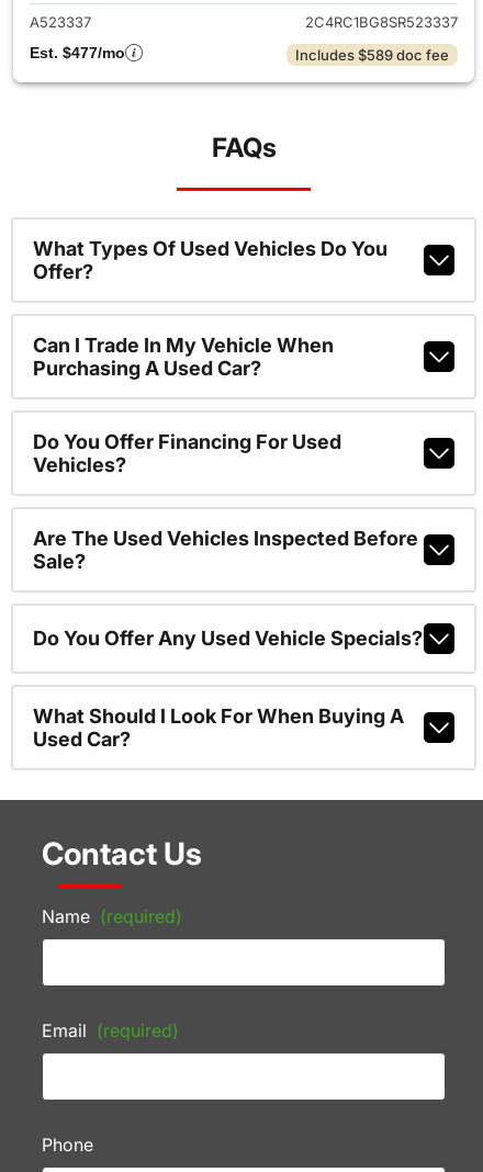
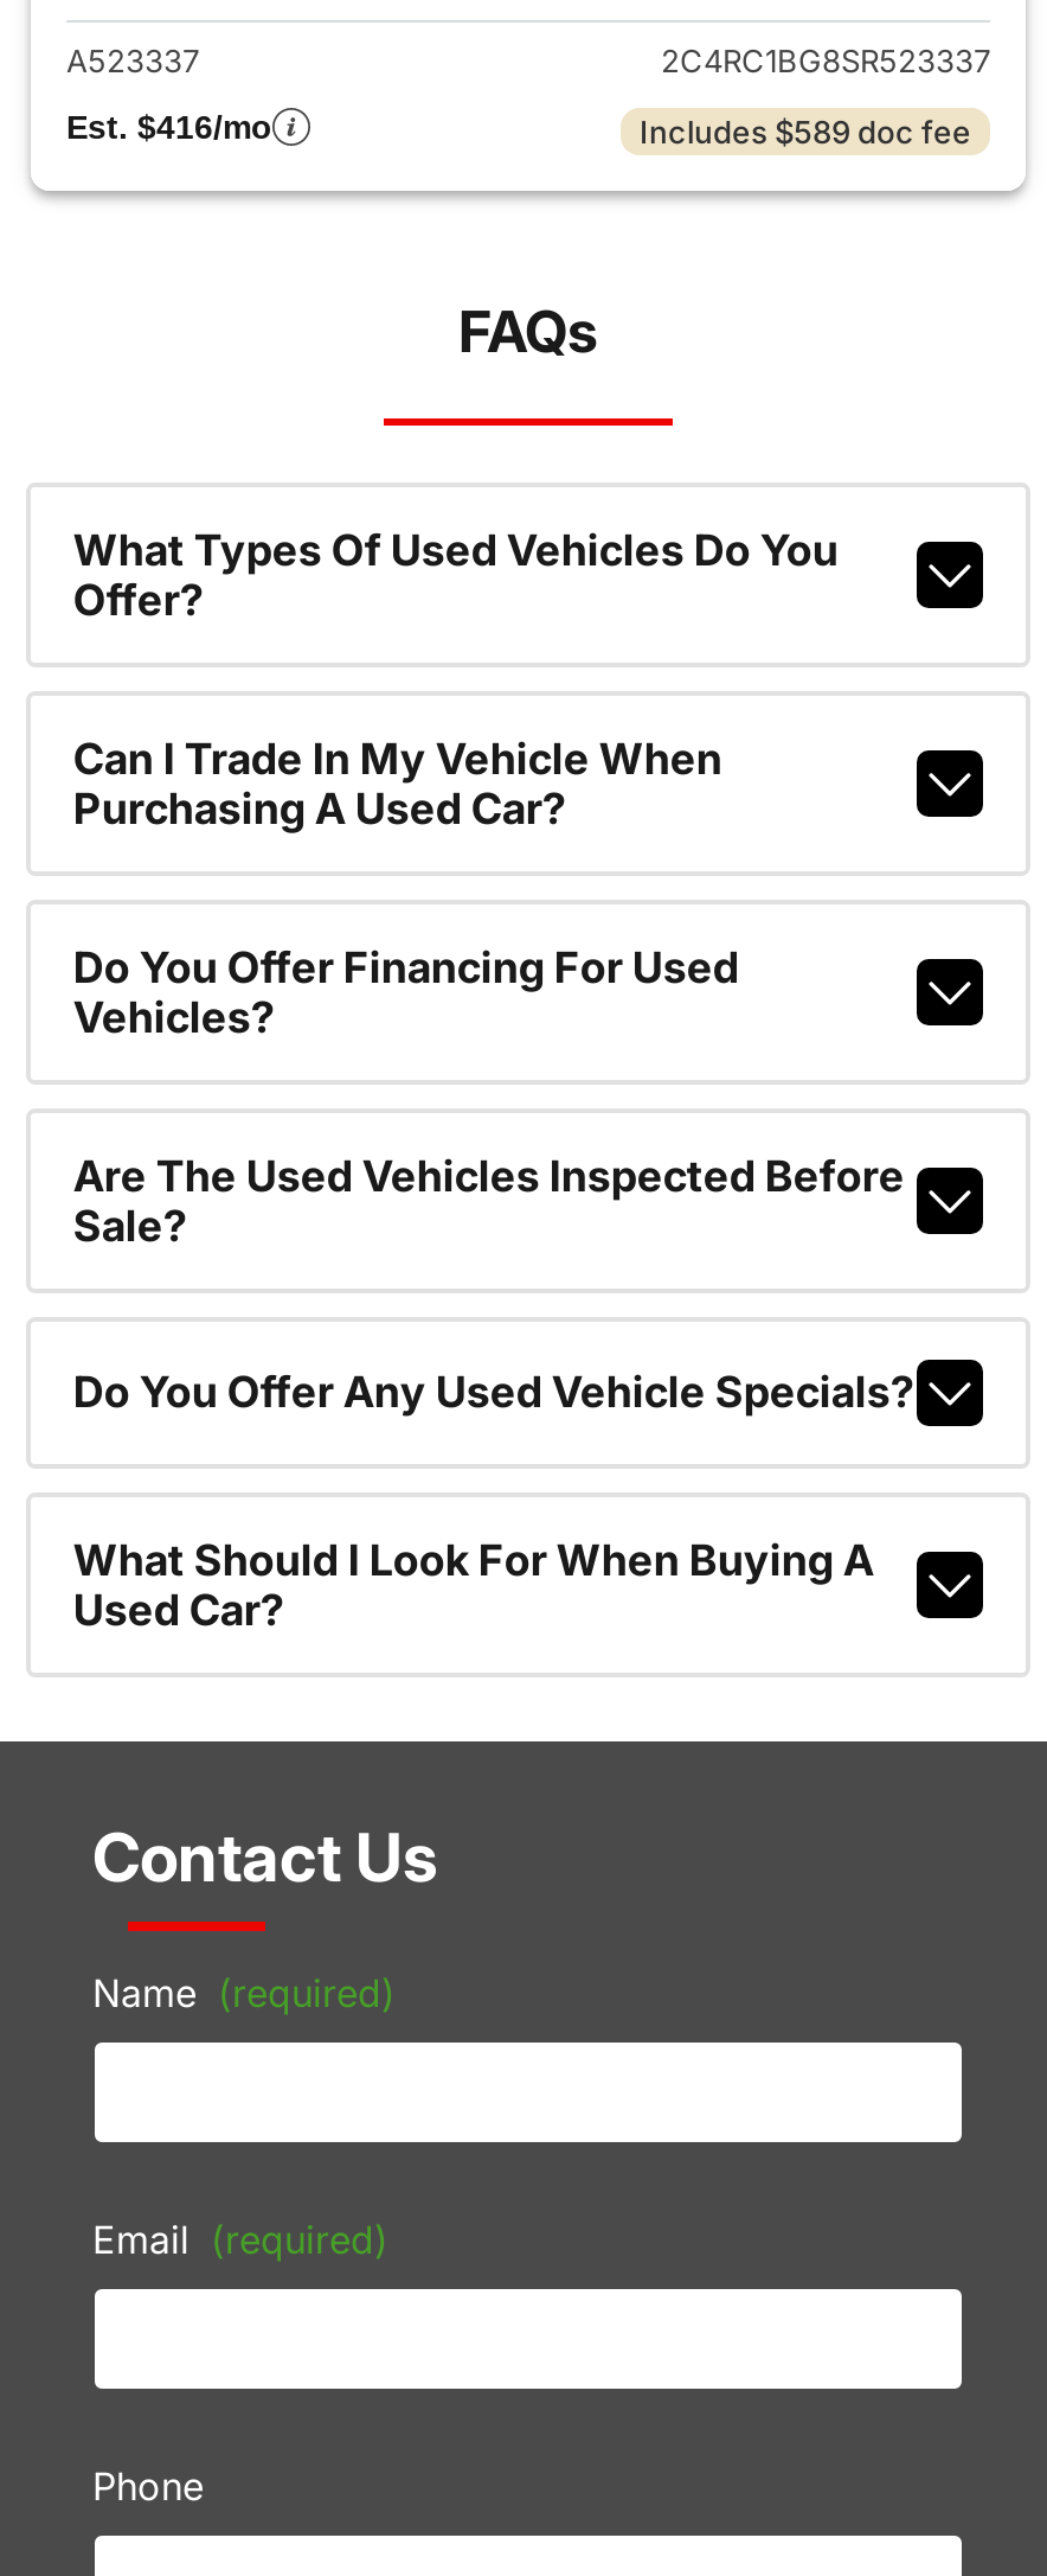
- Est. $477/mo
+ Est. $416/mo
